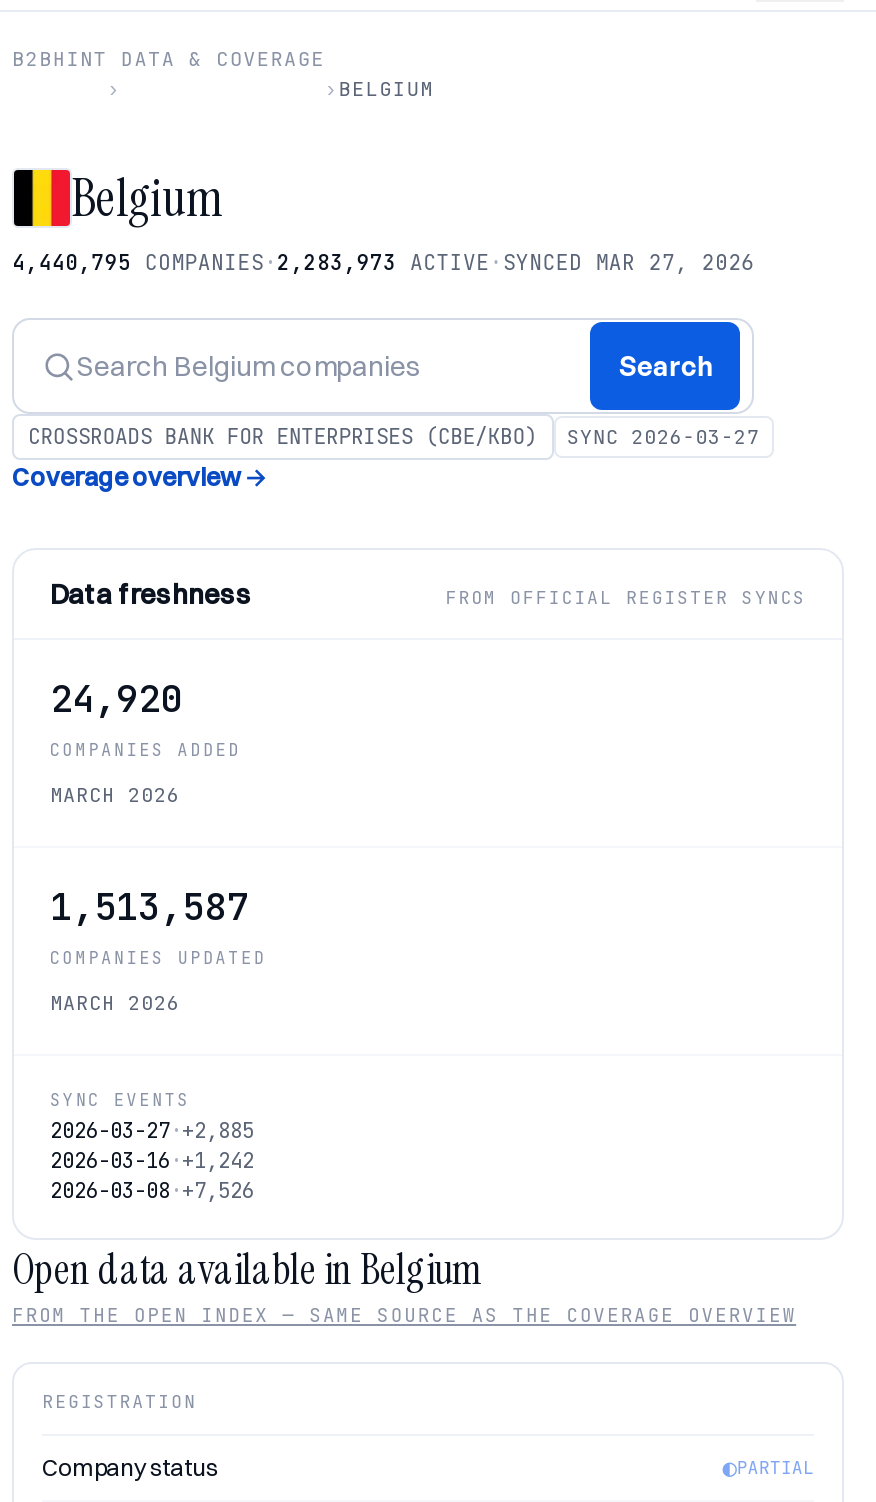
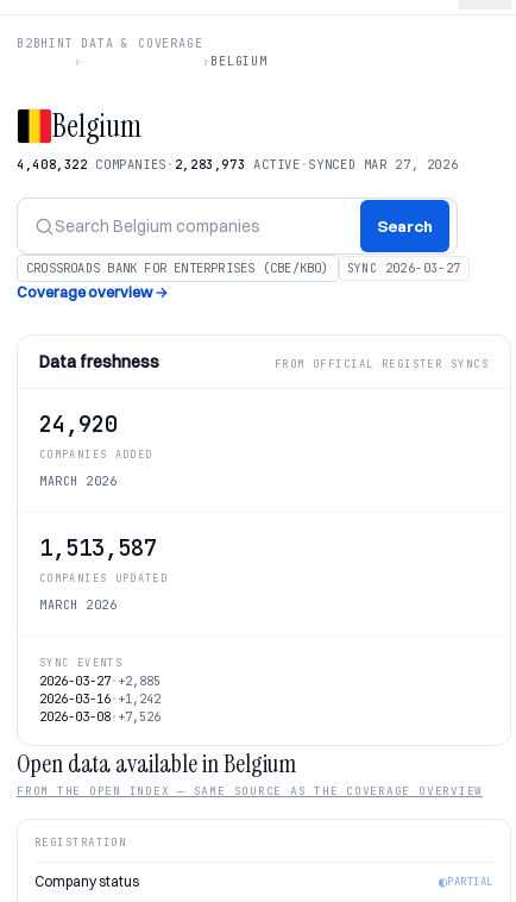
- 4,440,795 COMPANIES · 2,283,973 ACTIVE · SYNCED MAR 27, 2026
+ 4,408,322 COMPANIES · 2,283,973 ACTIVE · SYNCED MAR 27, 2026
